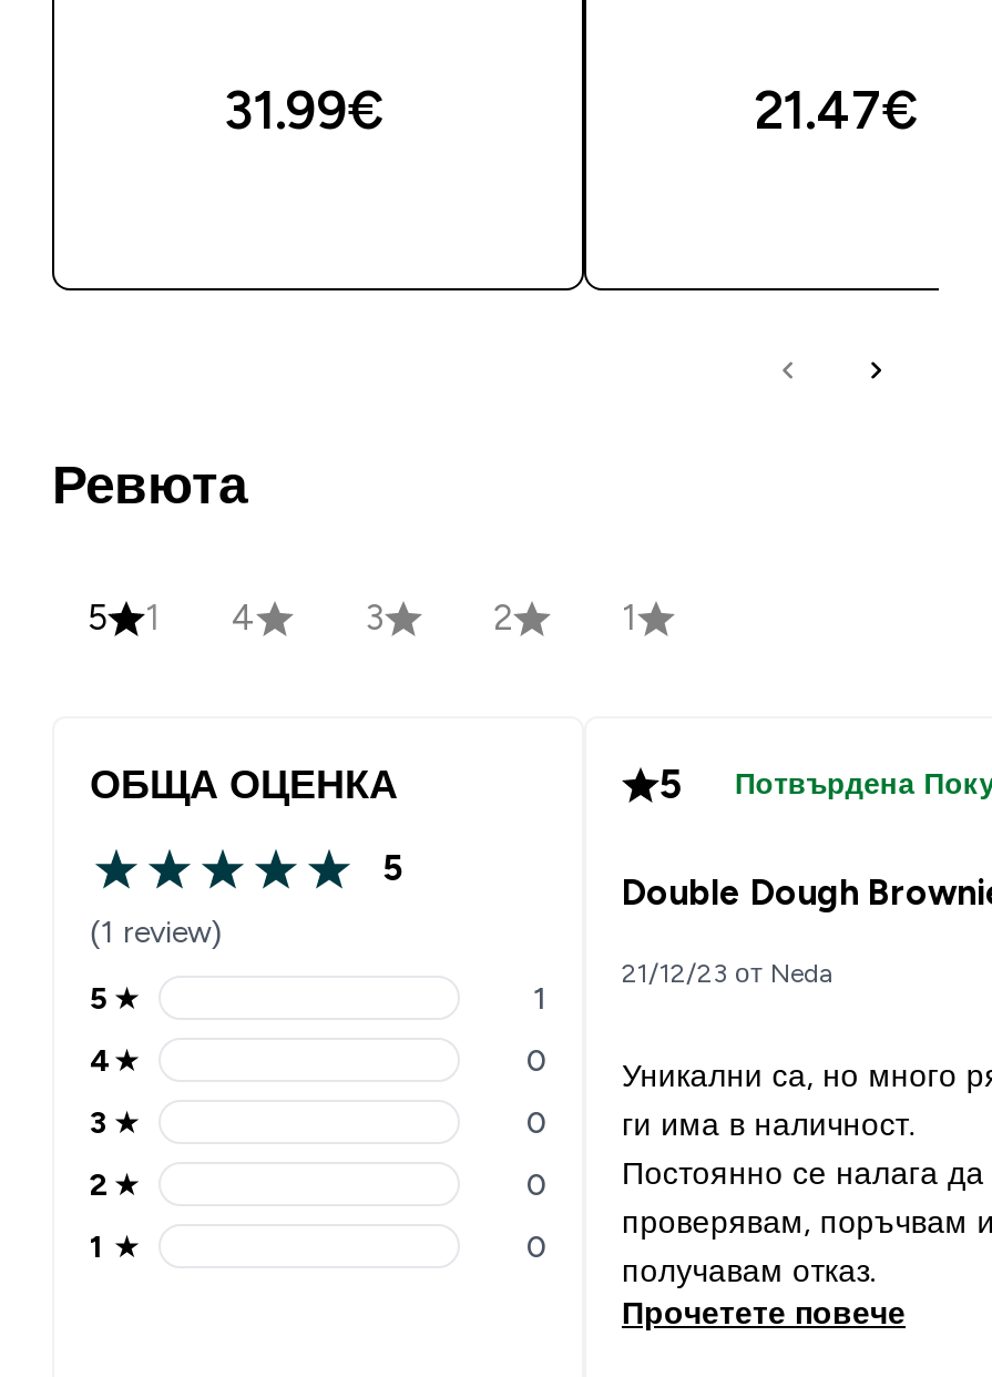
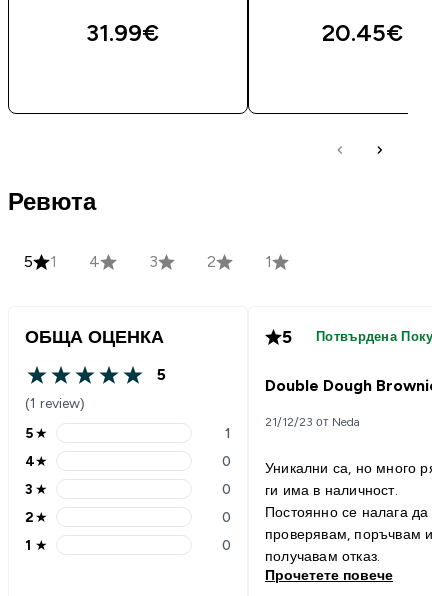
- 21.47€
+ 20.45€
